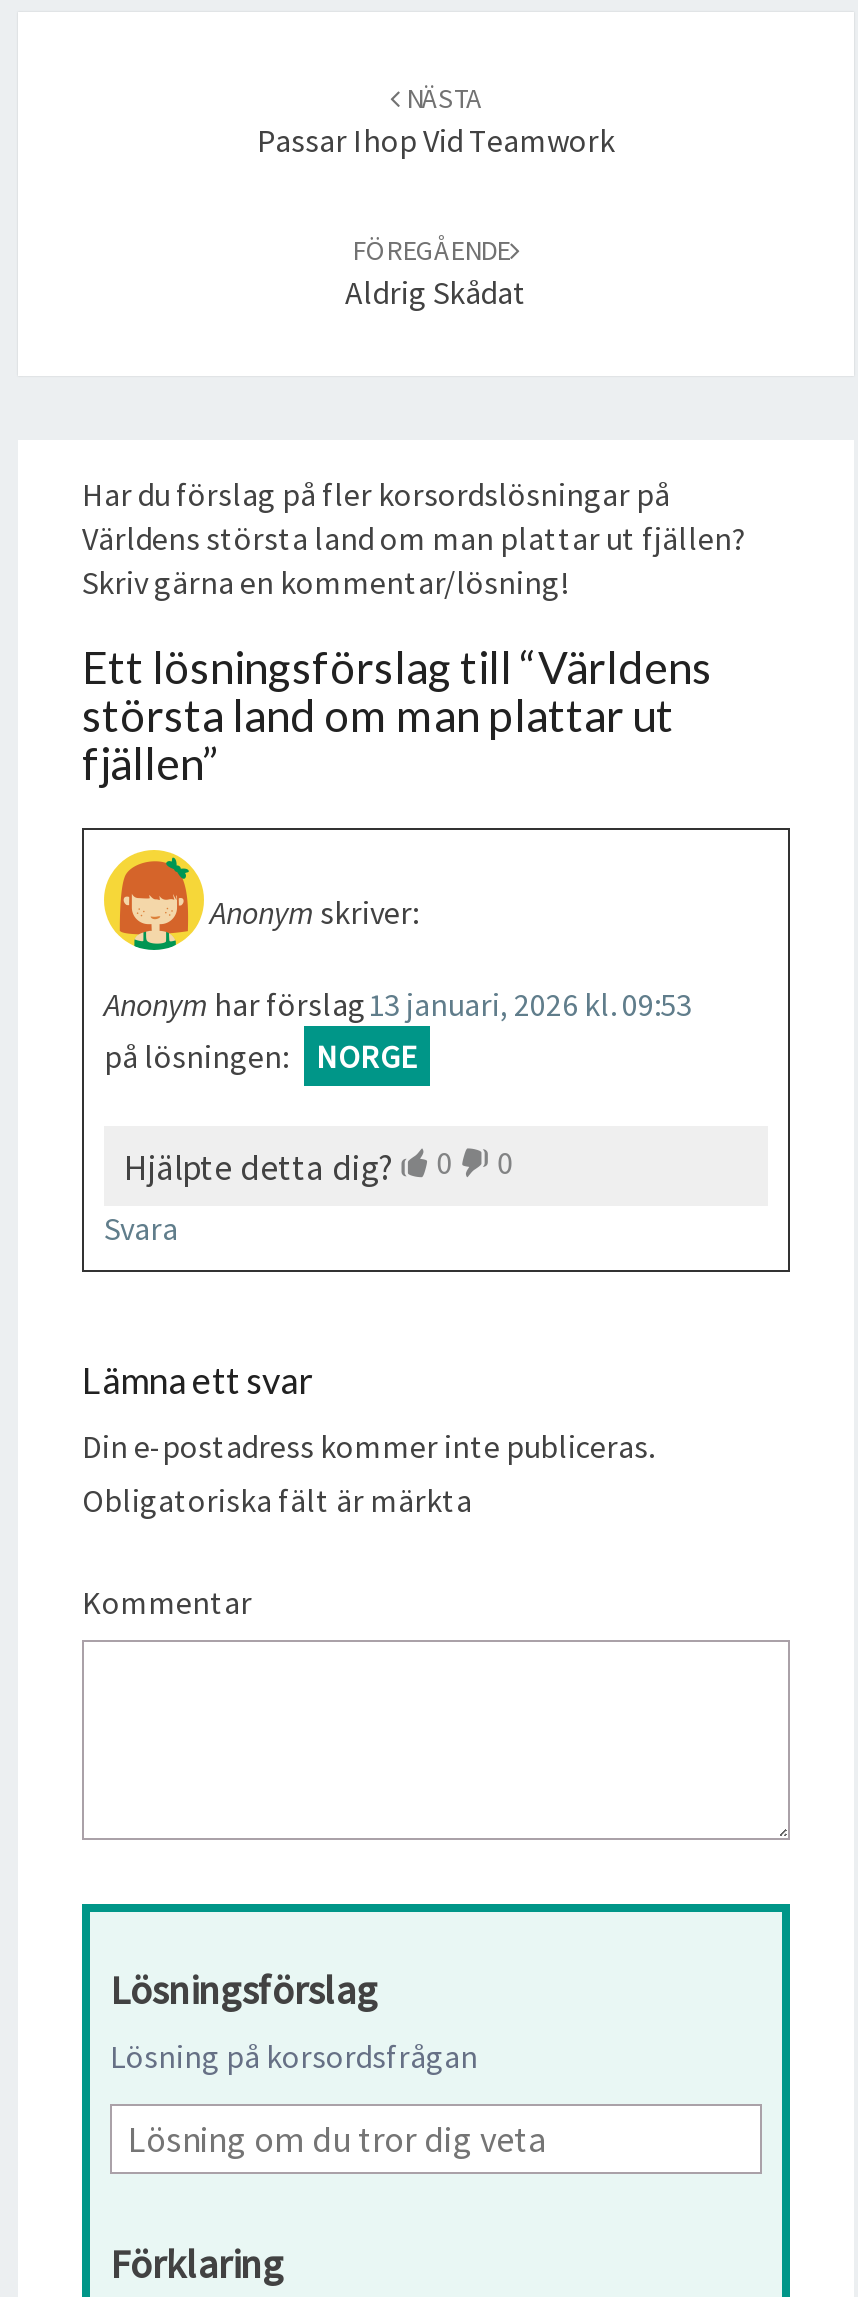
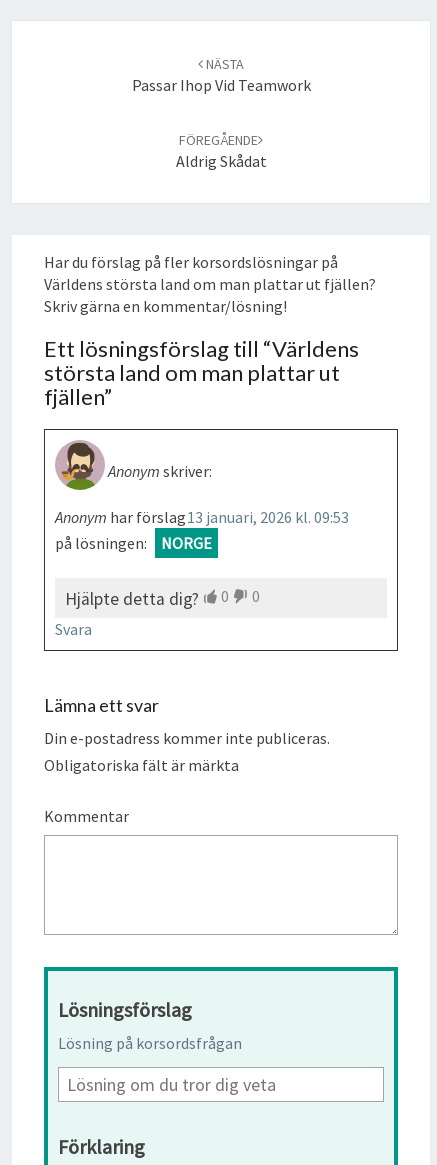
- [image]
+ [image]
